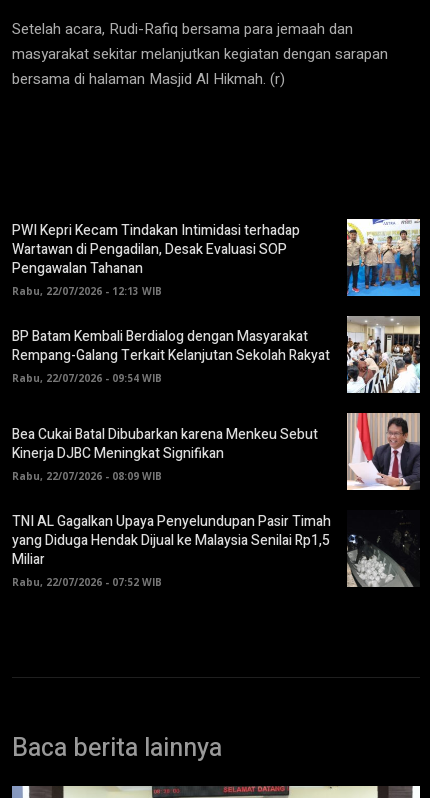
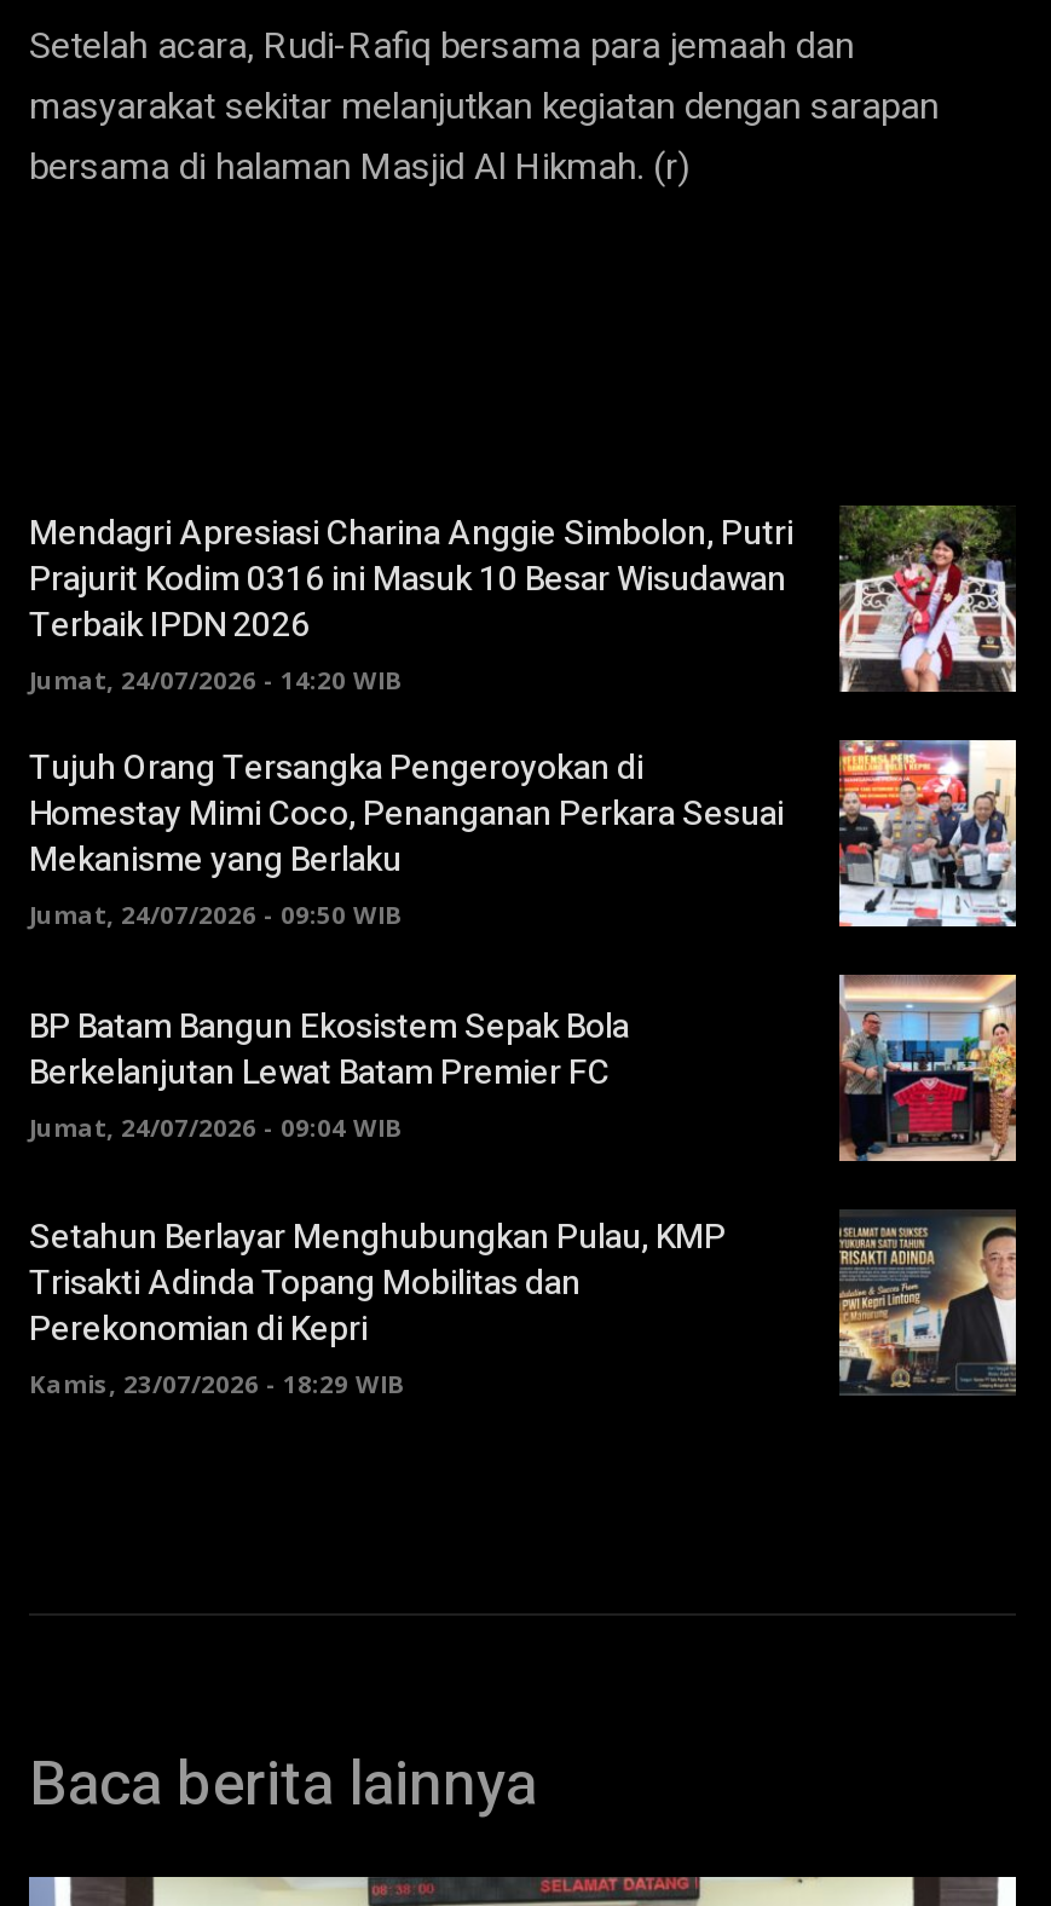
- PWI Kepri Kecam Tindakan Intimidasi terhadap
- Wartawan di Pengadilan, Desak Evaluasi SOP
- Pengawalan Tahanan
- Rabu, 22/07/2026 - 12:13 WIB
+ Mendagri Apresiasi Charina Anggie Simbolon, Putri
+ Prajurit Kodim 0316 ini Masuk 10 Besar Wisudawan
+ Terbaik IPDN 2026
+ Jumat, 24/07/2026 - 14:20 WIB

- [image]
+ [image]

- [image]
- BP Batam Kembali Berdialog dengan Masyarakat
- Rempang-Galang Terkait Kelanjutan Sekolah Rakyat
- Rabu, 22/07/2026 - 09:54 WIB
+ [image]
+ Tujuh Orang Tersangka Pengeroyokan di
+ Homestay Mimi Coco, Penanganan Perkara Sesuai
+ Mekanisme yang Berlaku
+ Jumat, 24/07/2026 - 09:50 WIB

- [image]
+ [image]

- Bea Cukai Batal Dibubarkan karena Menkeu Sebut
- Kinerja DJBC Meningkat Signifikan
- Rabu, 22/07/2026 - 08:09 WIB
+ BP Batam Bangun Ekosistem Sepak Bola
+ Berkelanjutan Lewat Batam Premier FC
+ Jumat, 24/07/2026 - 09:04 WIB

- TNI AL Gagalkan Upaya Penyelundupan Pasir Timah
- yang Diduga Hendak Dijual ke Malaysia Senilai Rp1,5
- Miliar
- Rabu, 22/07/2026 - 07:52 WIB
+ Setahun Berlayar Menghubungkan Pulau, KMP
+ Trisakti Adinda Topang Mobilitas dan
+ Perekonomian di Kepri
+ Kamis, 23/07/2026 - 18:29 WIB

- [image]
+ [image]
